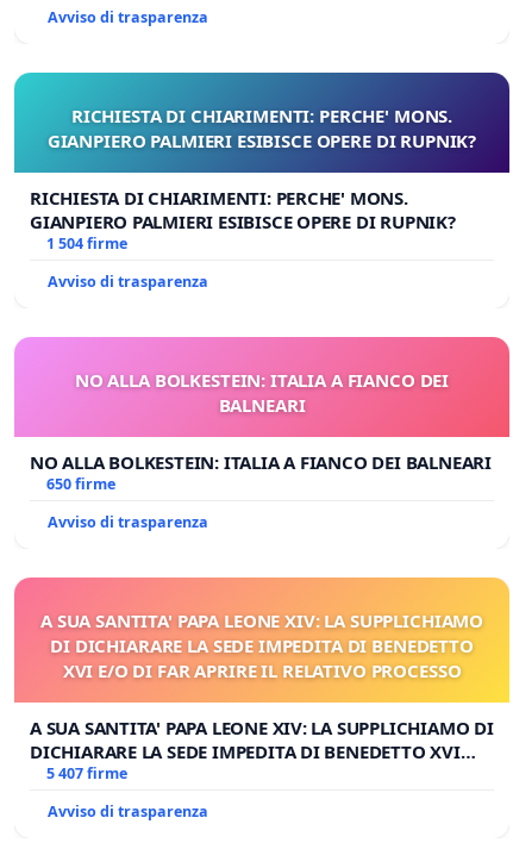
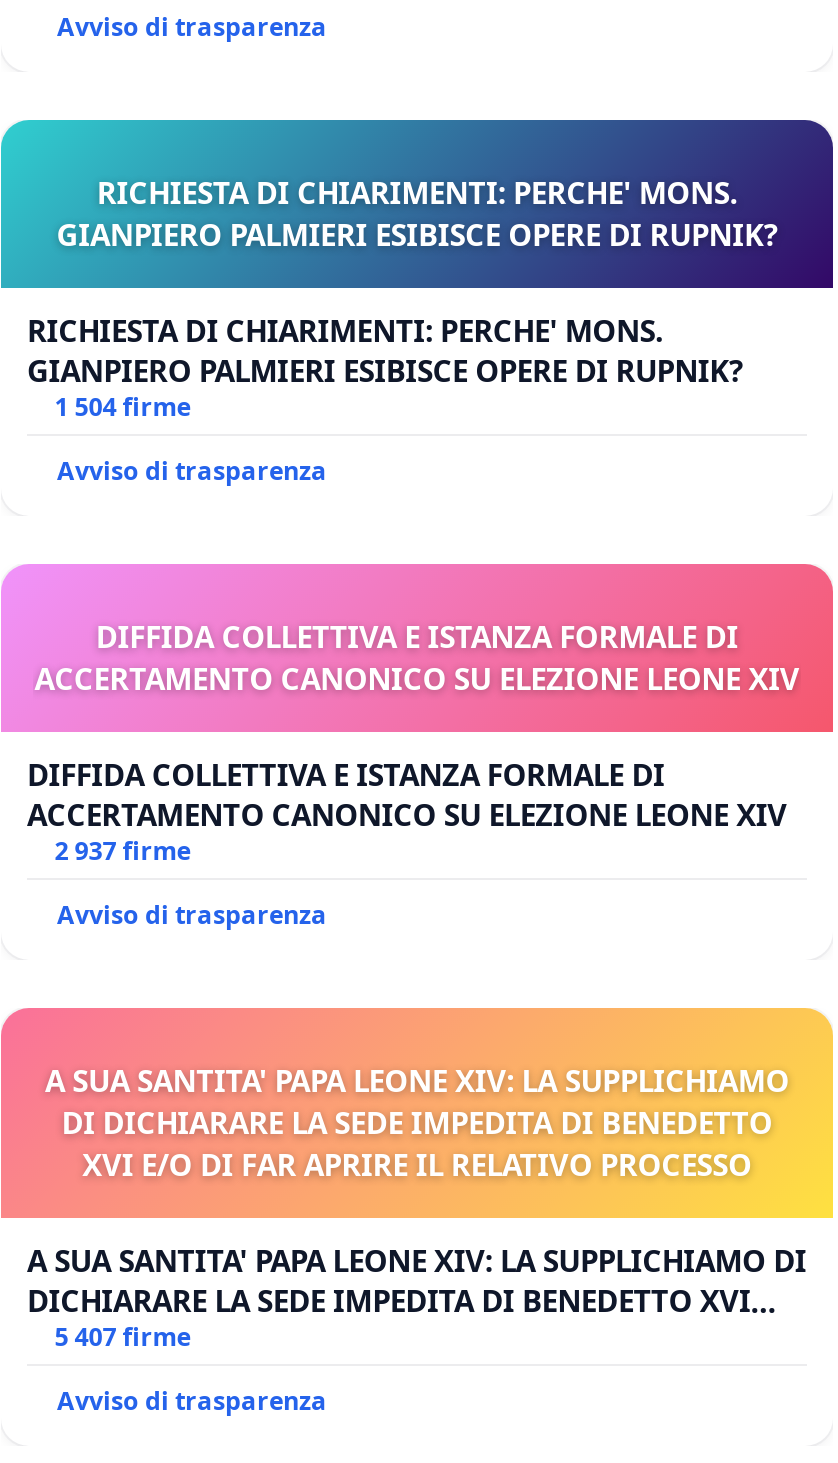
- NO ALLA BOLKESTEIN: ITALIA A FIANCO DEI
- BALNEARI
+ DIFFIDA COLLETTIVA E ISTANZA FORMALE DI
+ ACCERTAMENTO CANONICO SU ELEZIONE LEONE XIV

- NO ALLA BOLKESTEIN: ITALIA A FIANCO DEI BALNEARI
- 650 firme
+ DIFFIDA COLLETTIVA E ISTANZA FORMALE DI
+ ACCERTAMENTO CANONICO SU ELEZIONE LEONE XIV
+ 2 937 firme
